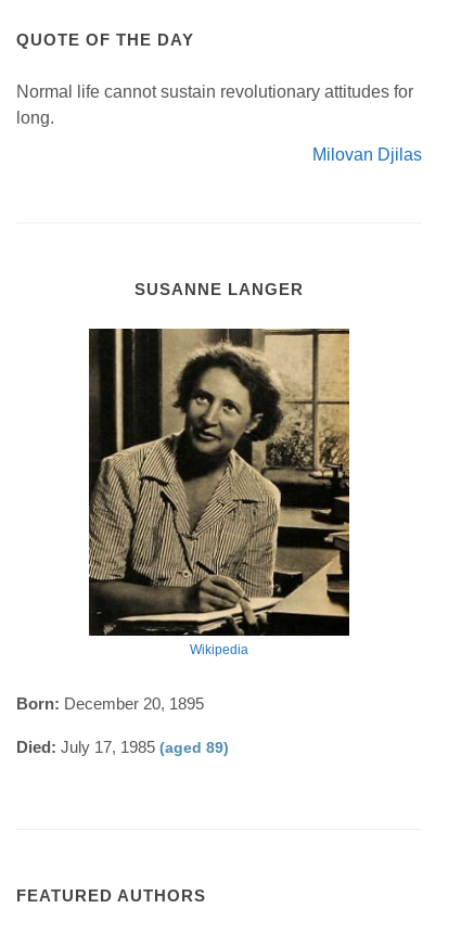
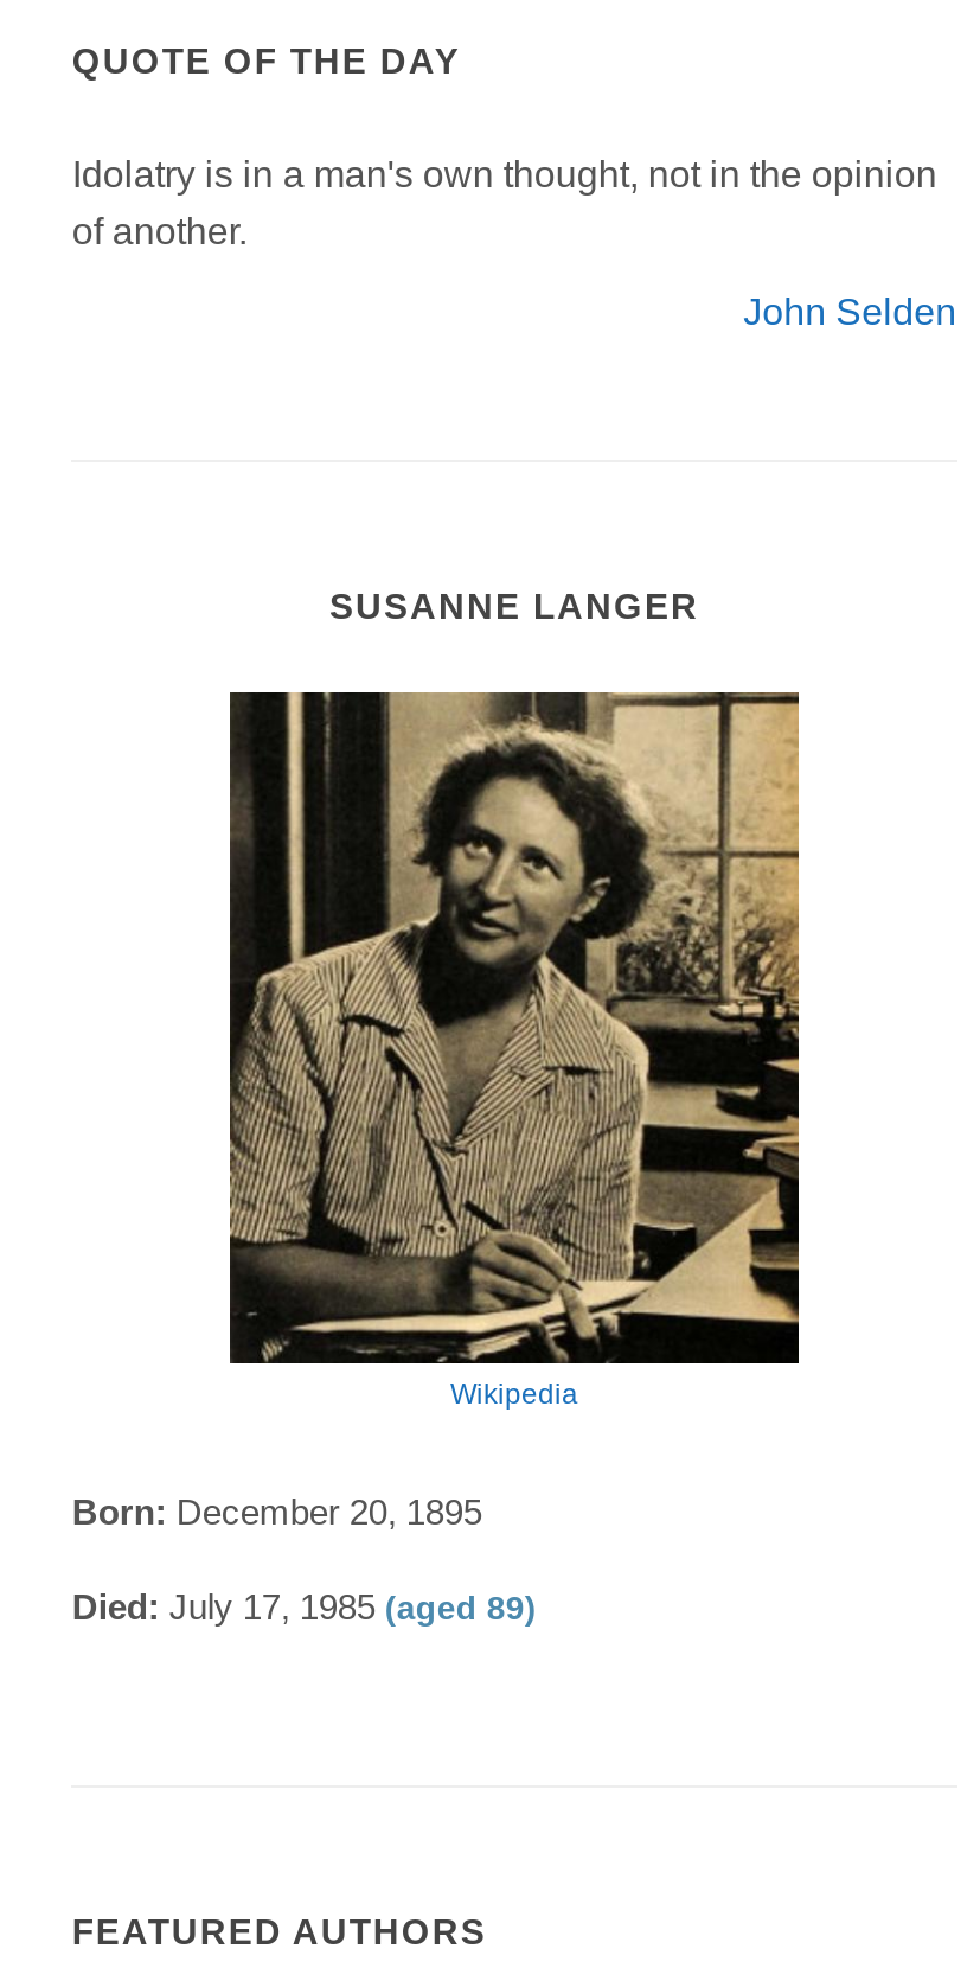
- Normal life cannot sustain revolutionary attitudes for
- long.
+ Idolatry is in a man's own thought, not in the opinion
+ of another.

- Milovan Djilas
+ John Selden
